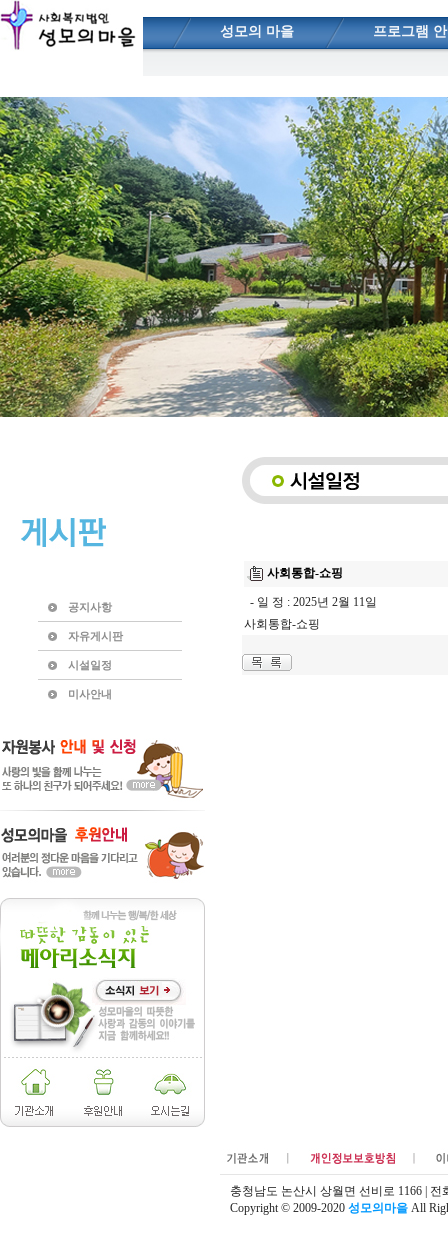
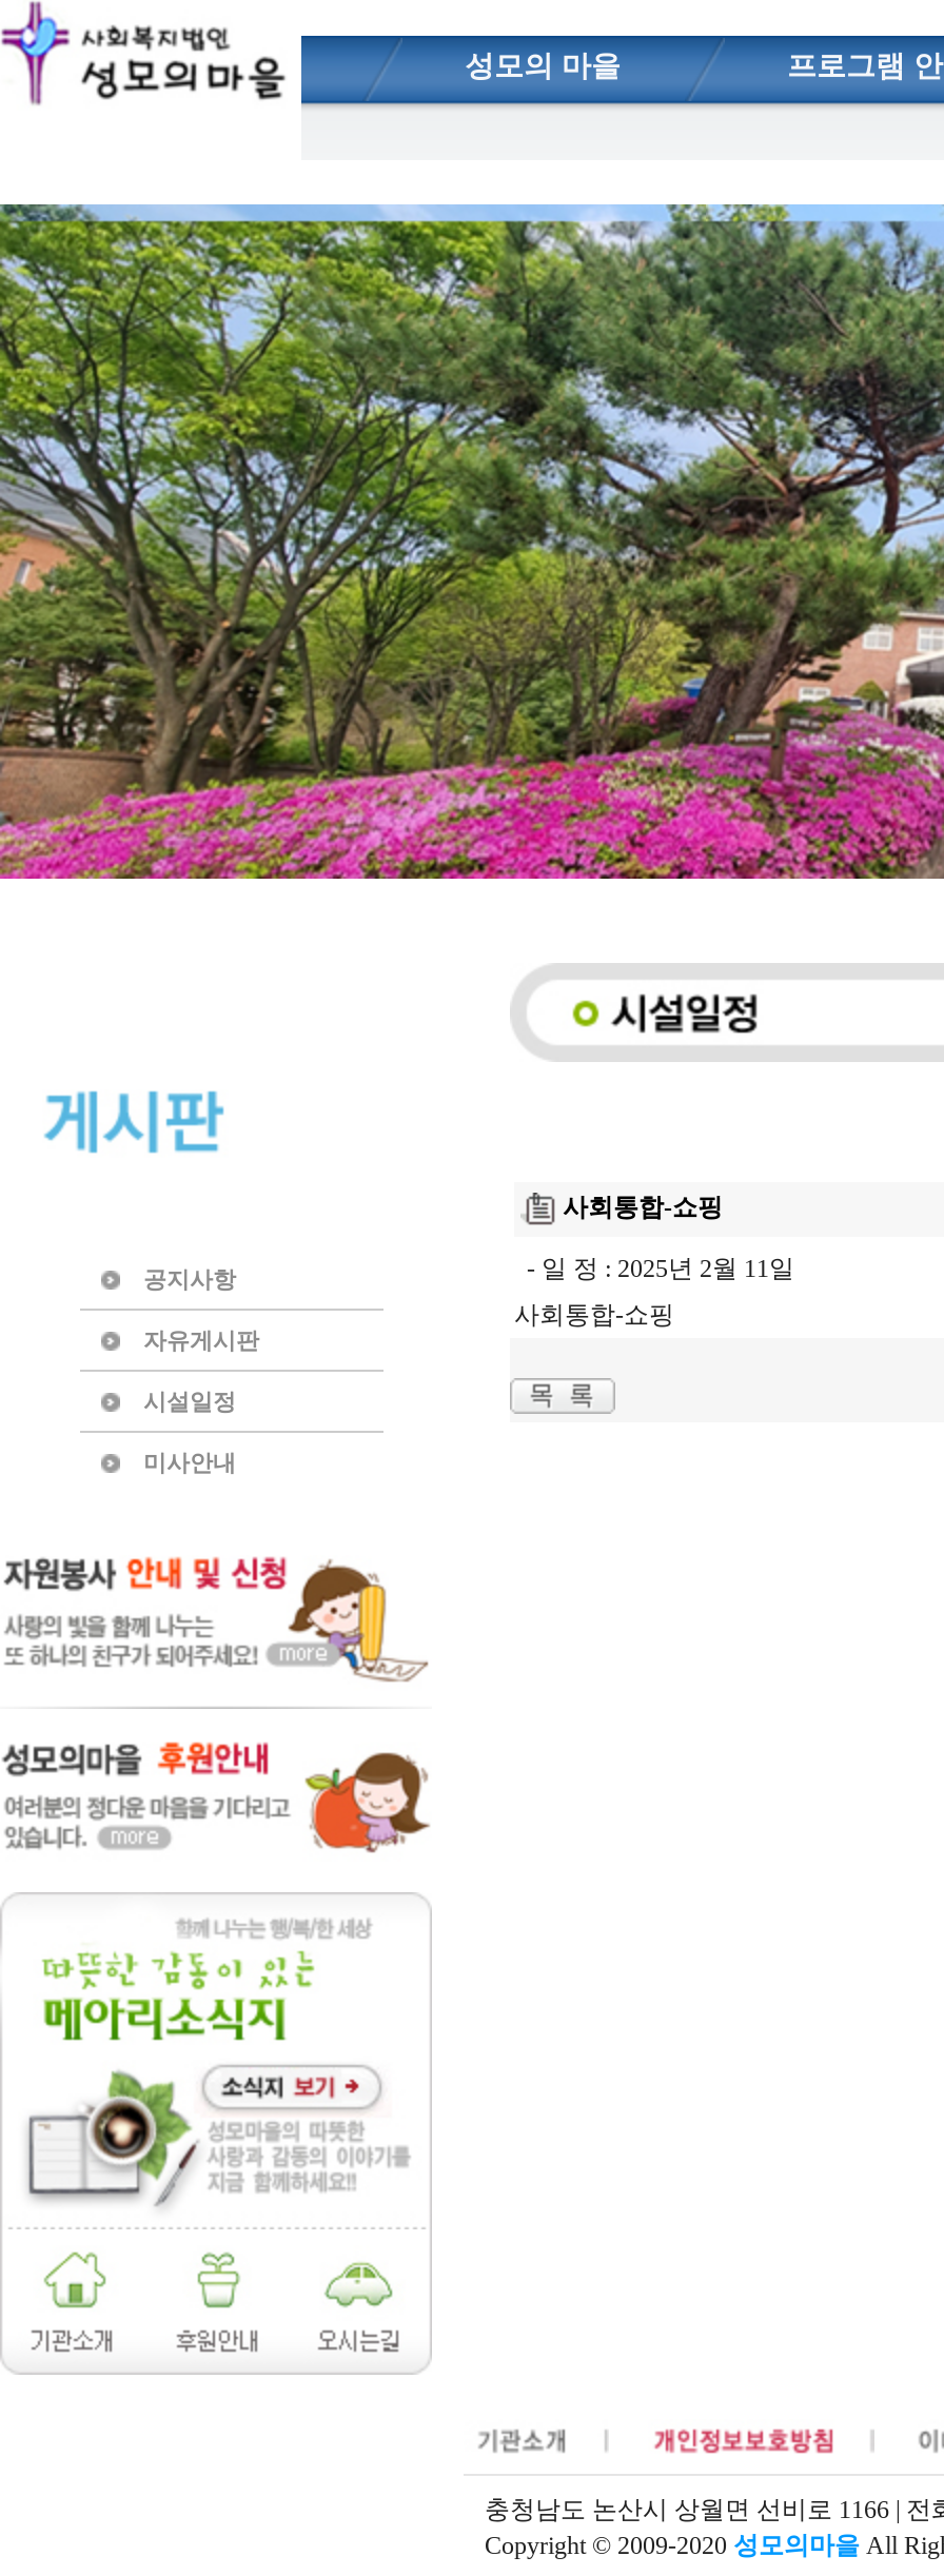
- [image]
+ [image]
